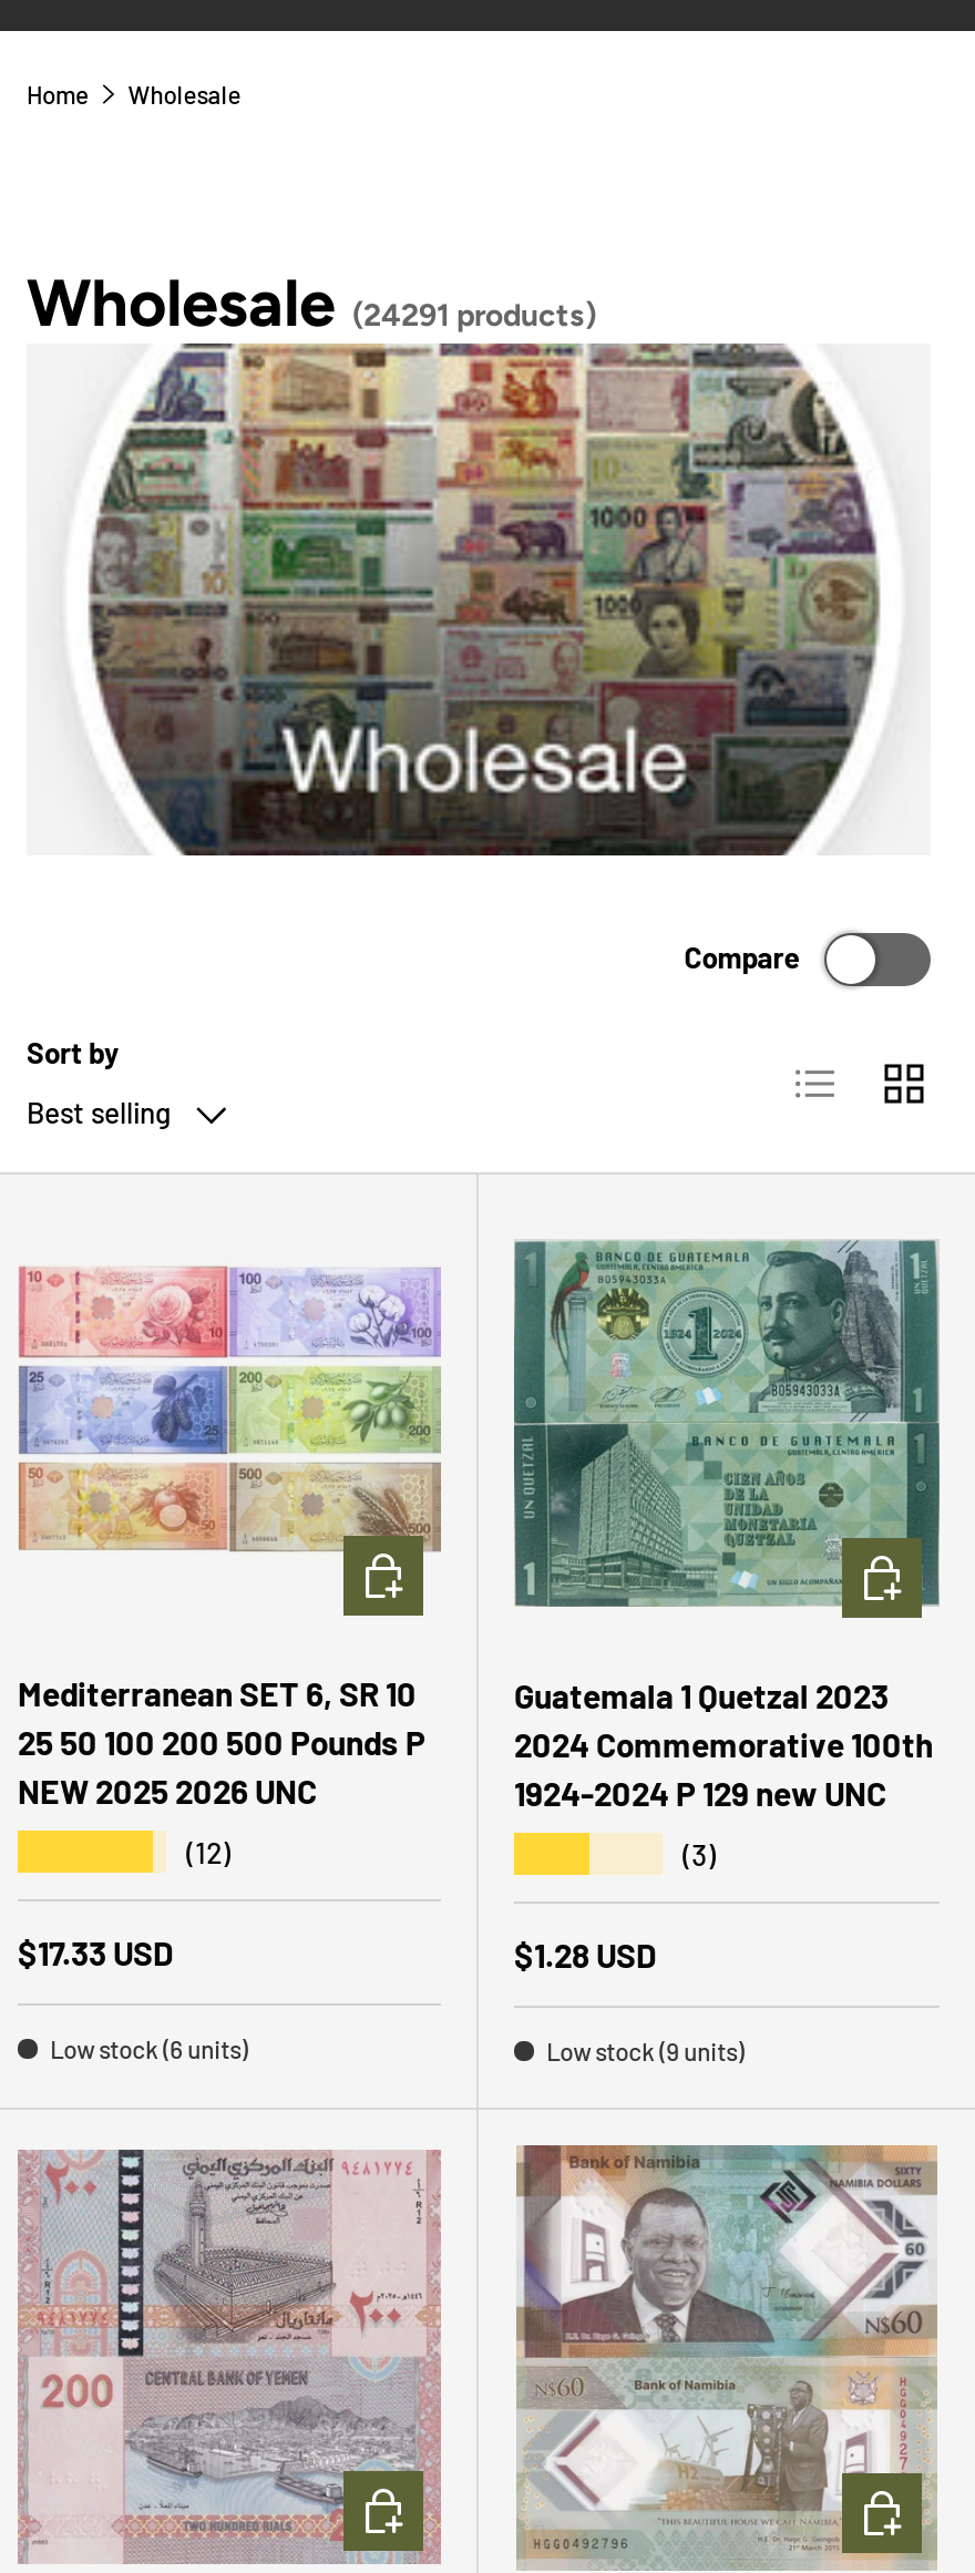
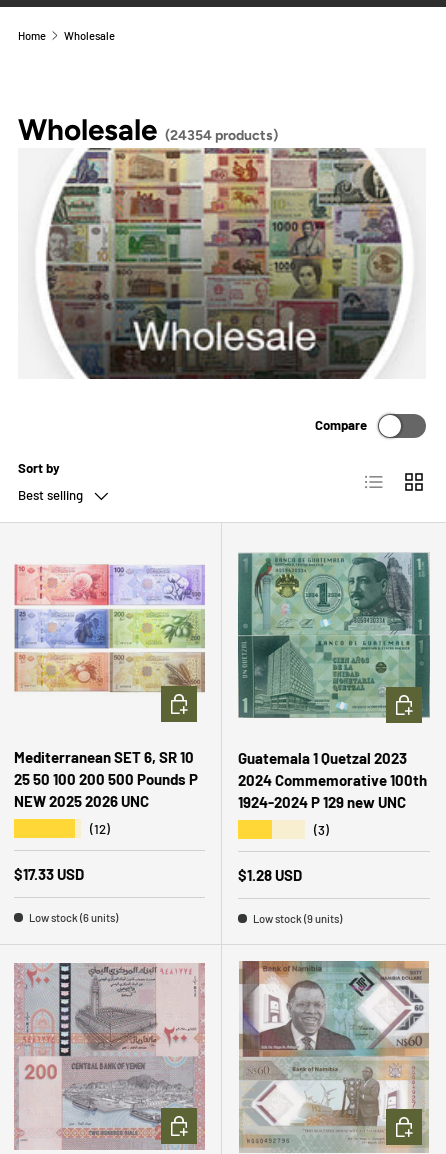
- Wholesale (24291 products)
+ Wholesale (24354 products)
